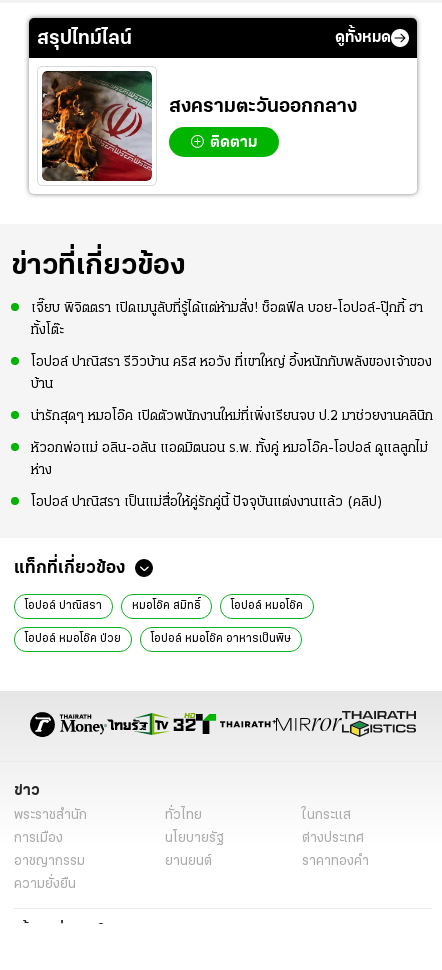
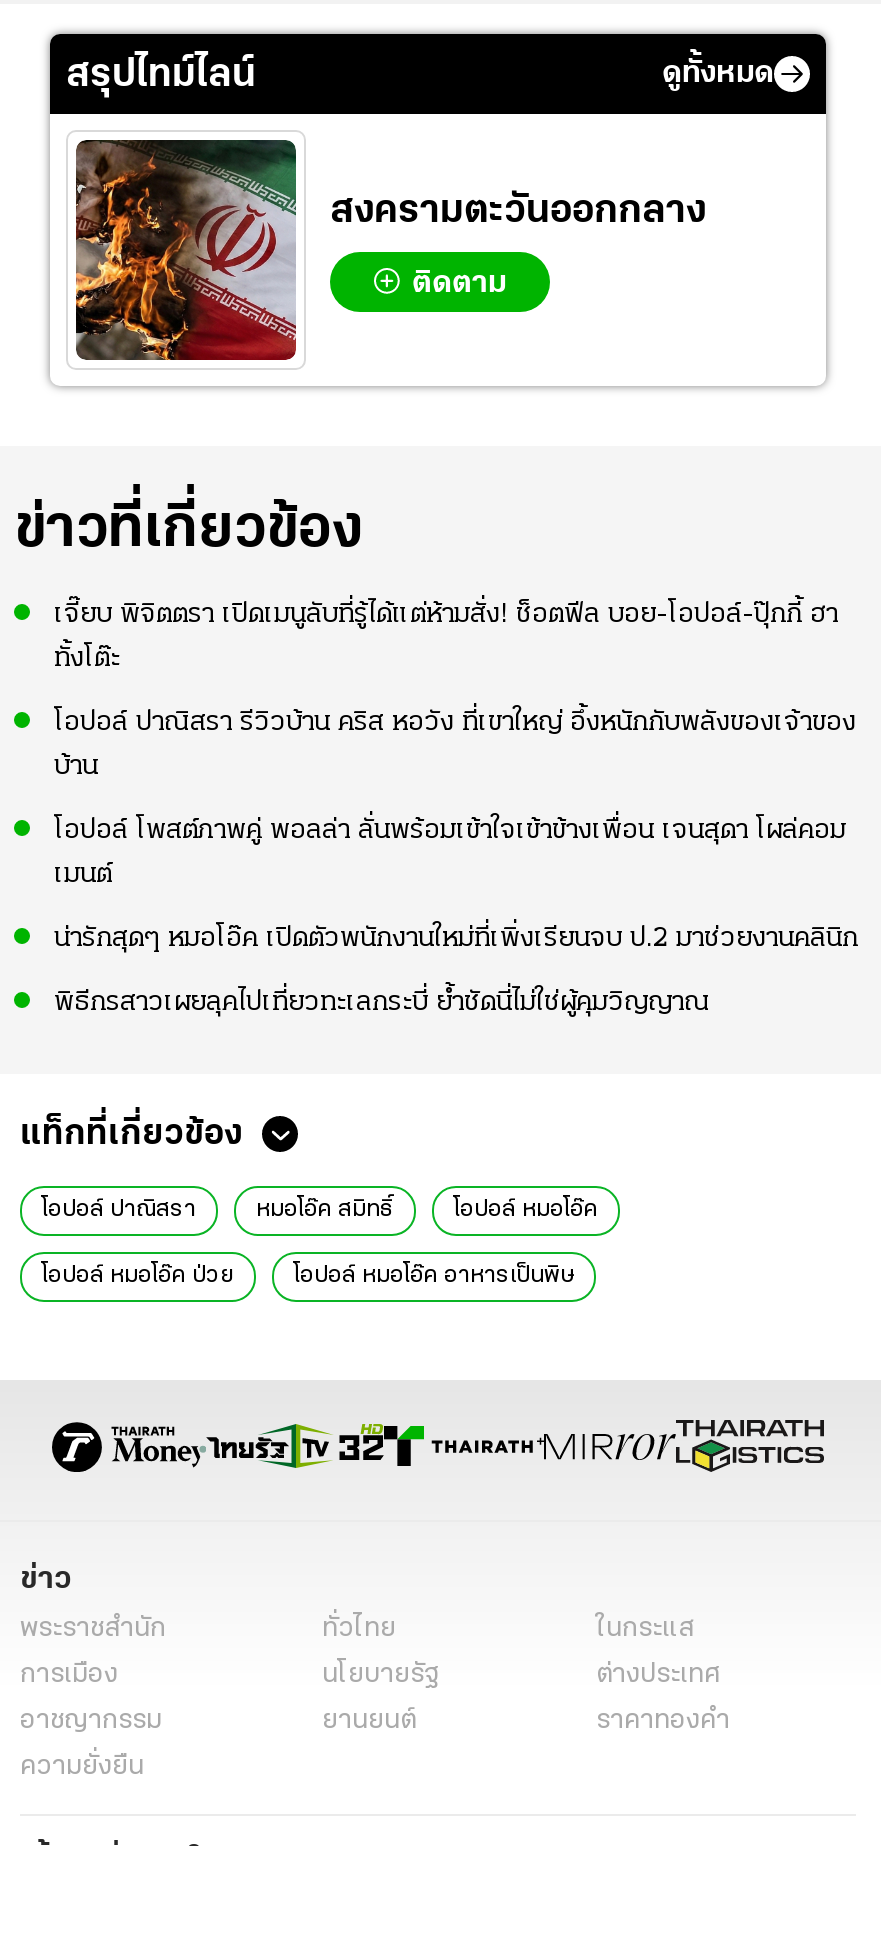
+ โอปอล์ โพสต์ภาพคู่ พอลล่า ลั่นพร้อมเข้าใจเข้าข้างเพื่อน เจนสุดา โผล่คอม
+ เมนต์

moved down: น่ารักสุดๆ หมอโอ๊ค เปิดตัวพนักงานใหม่ที่เพิ่งเรียนจบ ป.2 มาช่วยงานคลินิก

- หัวอกพ่อแม่ อลิน-อลัน แอดมิตนอน ร.พ. ทั้งคู่ หมอโอ๊ค-โอปอล์ ดูแลลูกไม่
- ห่าง
- โอปอล์ ปาณิสรา เป็นแม่สื่อให้คู่รักคู่นี้ ปัจจุบันแต่งงานแล้ว (คลิป)
+ พิธีกรสาวเผยลุคไปเที่ยวทะเลกระบี่ ย้ำชัดนี่ไม่ใช่ผู้คุมวิญญาณ
